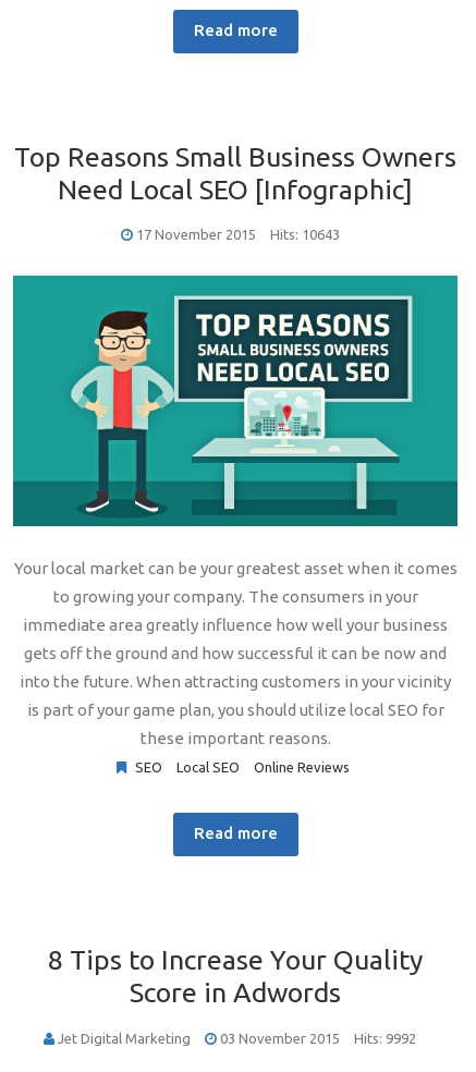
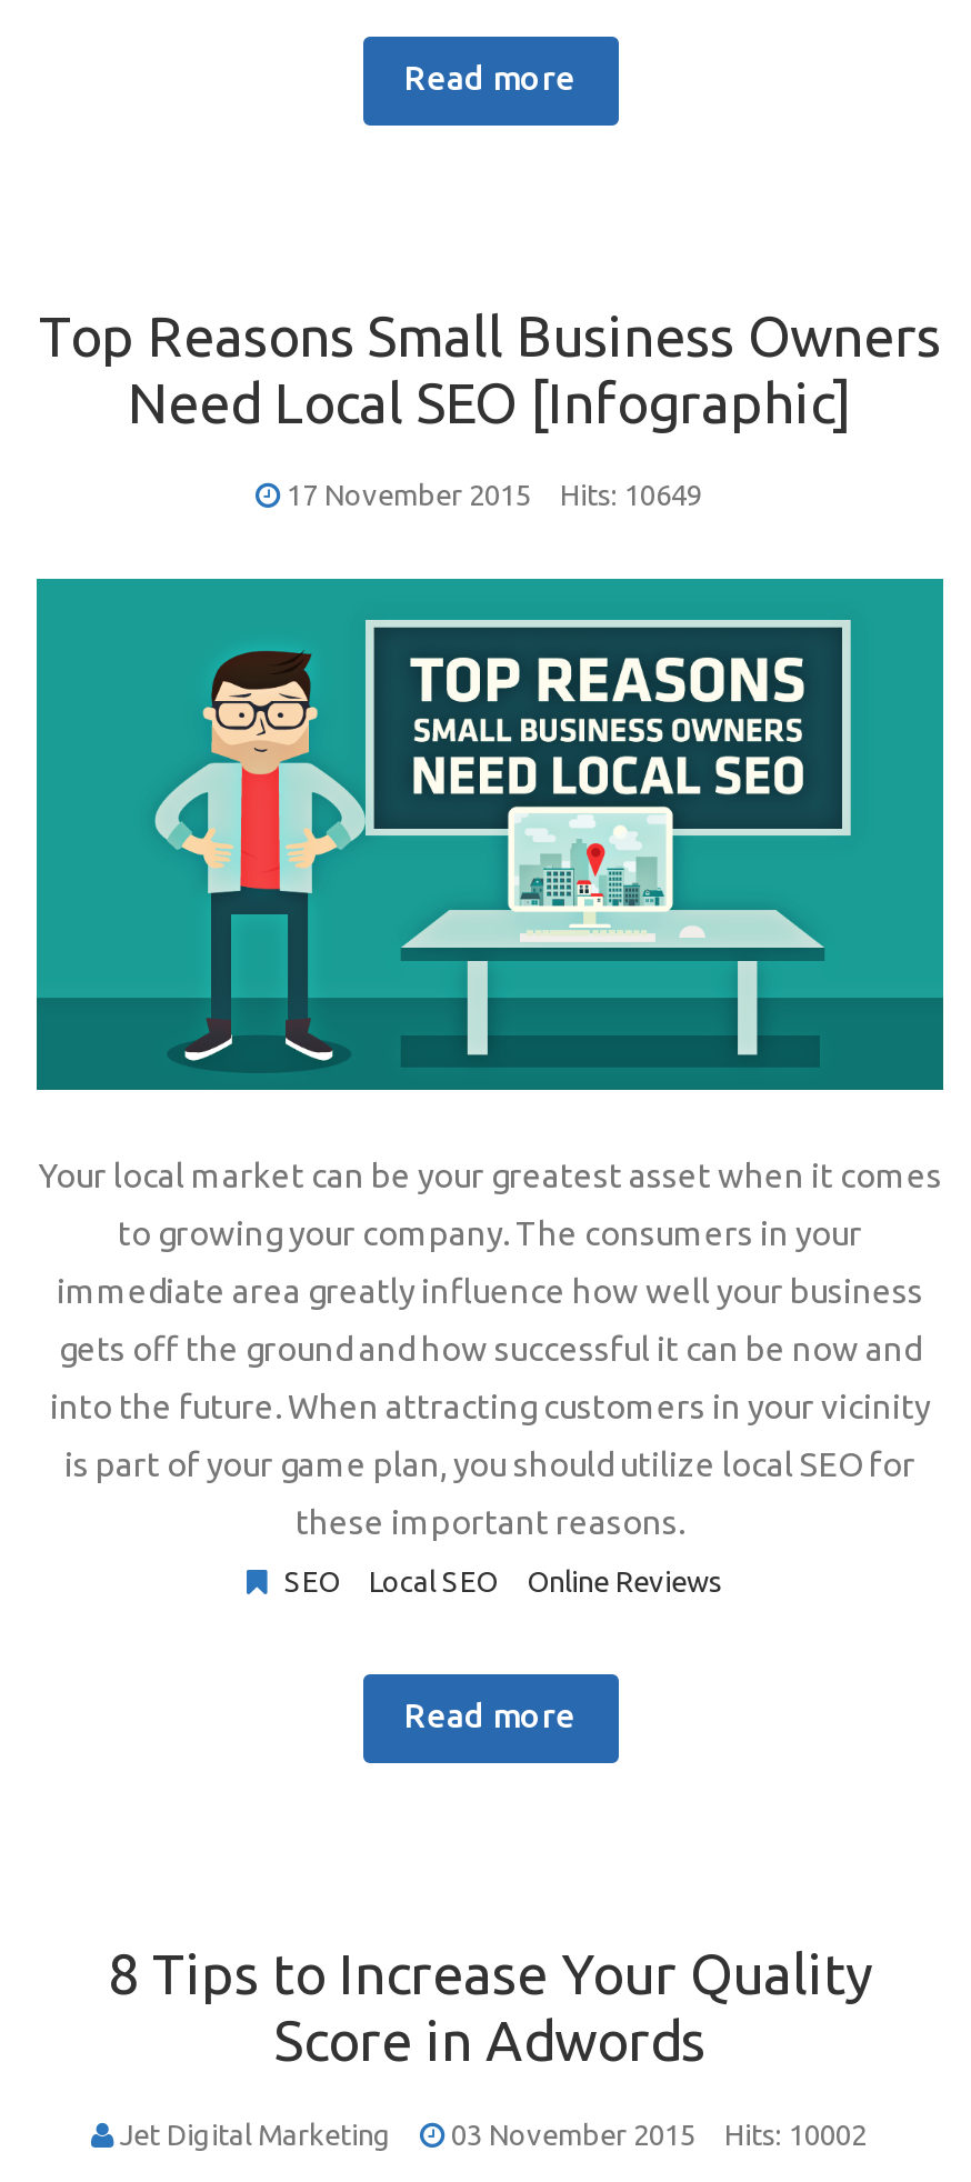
- 17 November 2015 Hits: 10643
+ 17 November 2015 Hits: 10649

- Jet Digital Marketing 03 November 2015 Hits: 9992
+ Jet Digital Marketing 03 November 2015 Hits: 10002
